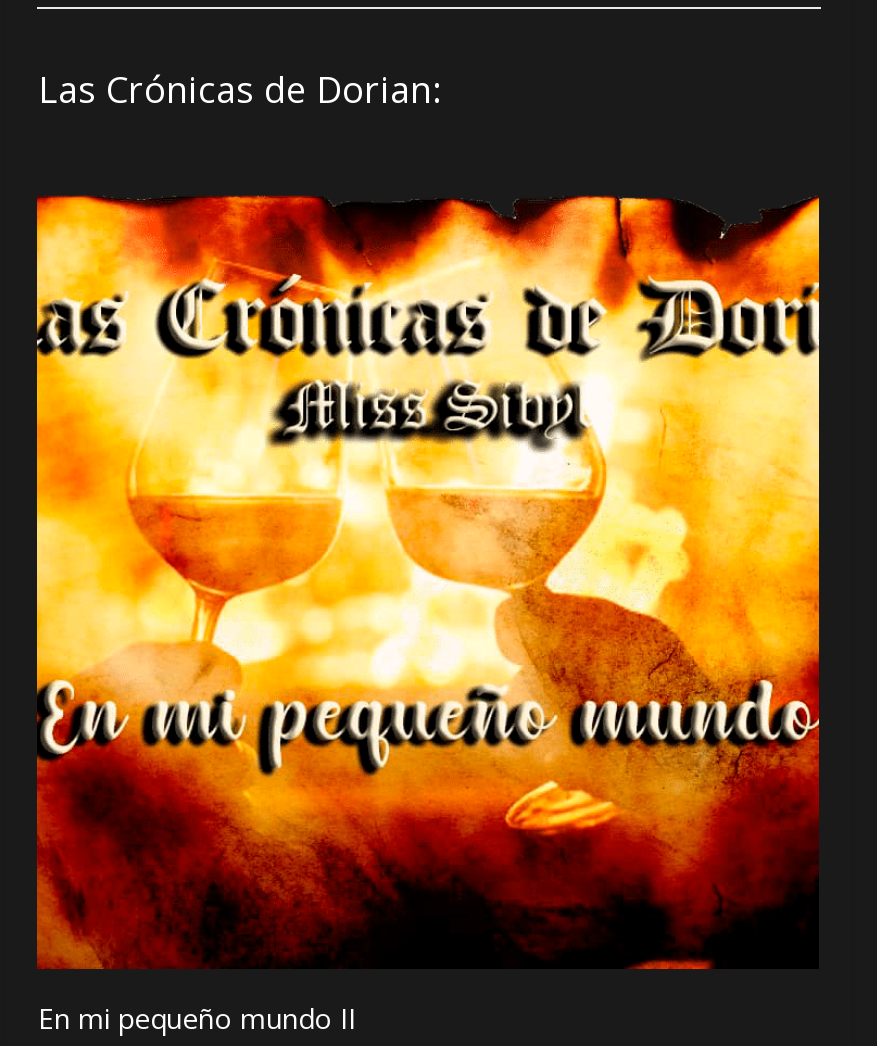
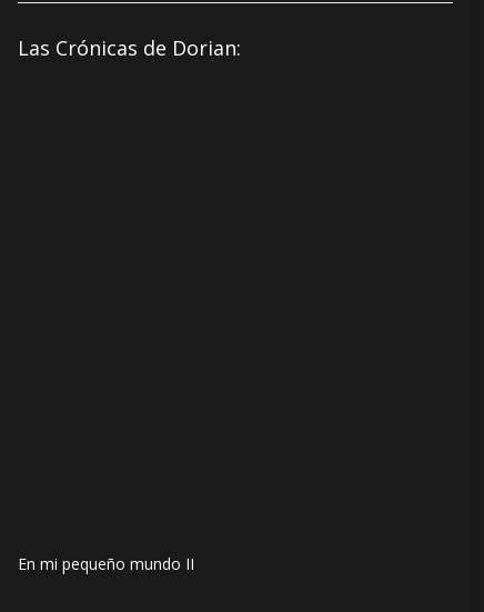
- [image]
